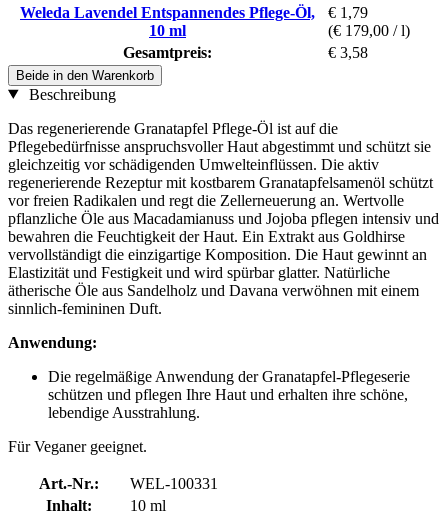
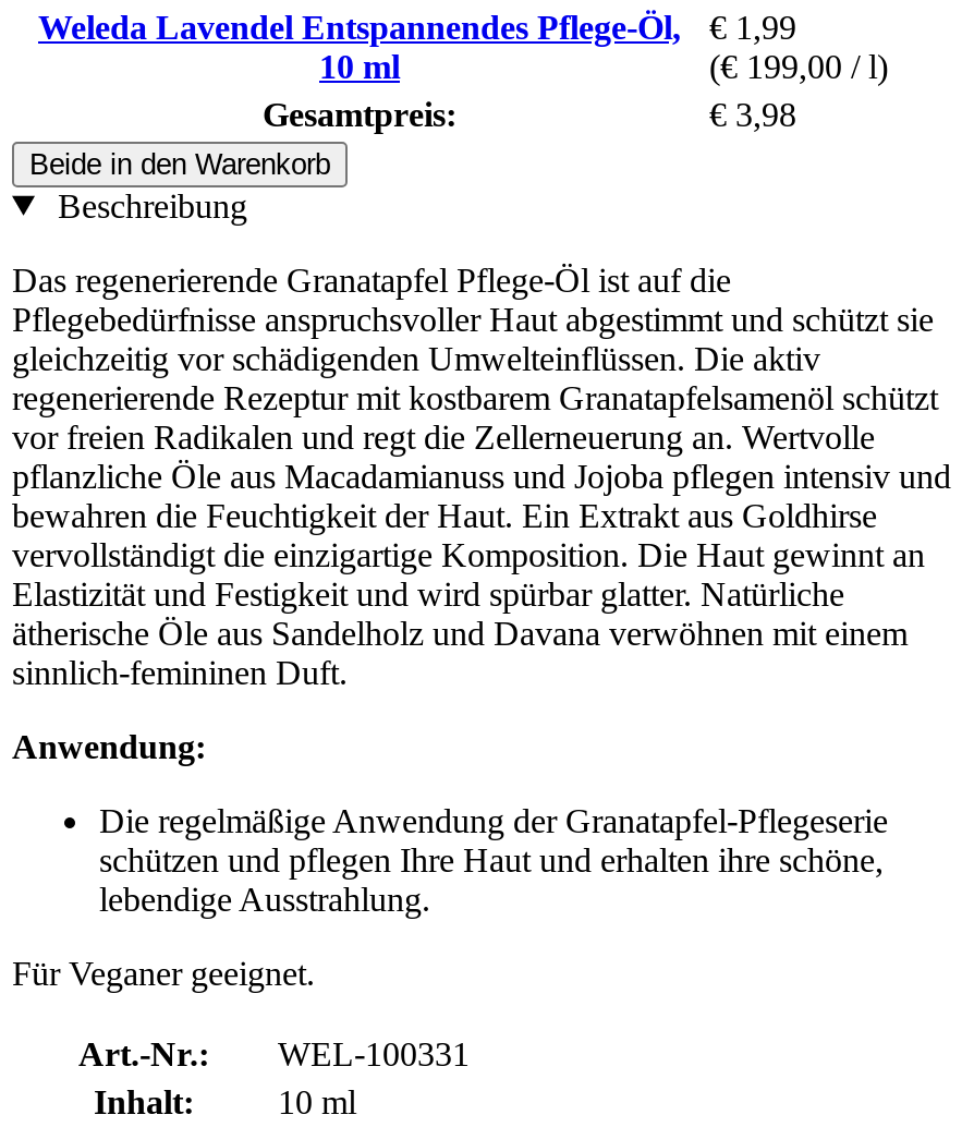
- Weleda Lavendel Entspannendes Pflege-Öl, € 1,79
+ Weleda Lavendel Entspannendes Pflege-Öl, € 1,99

- (€ 179,00 / l)
+ (€ 199,00 / l)

- € 3,58
+ € 3,98
